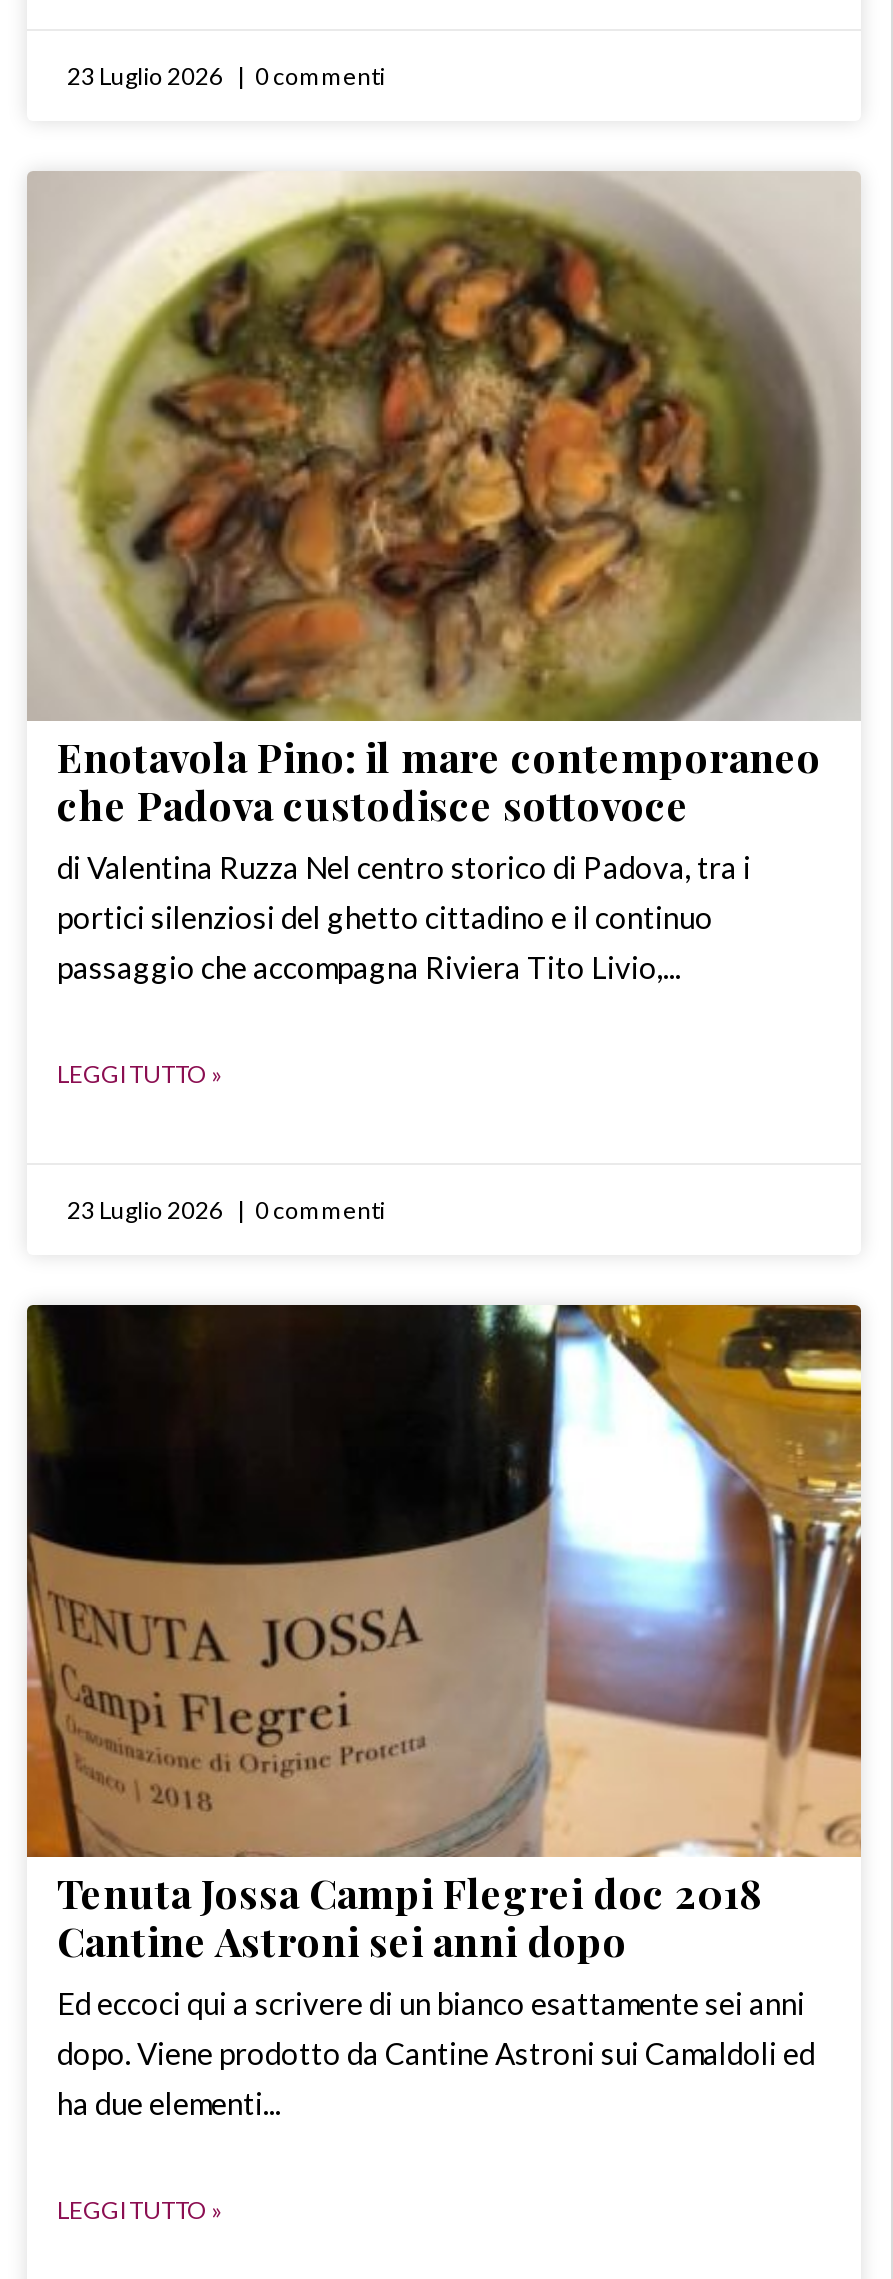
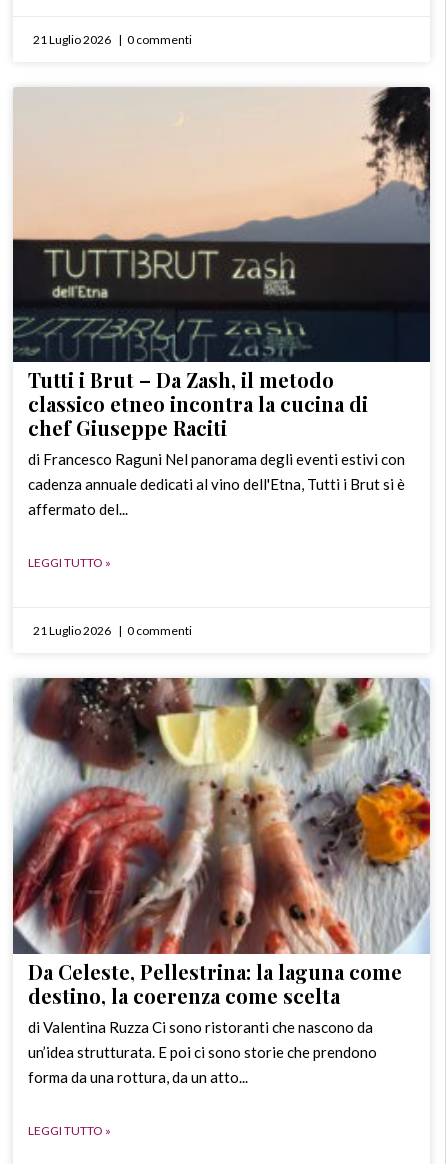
- 23 Luglio 2026
+ 21 Luglio 2026

- [image]
- Enotavola Pino: il mare contemporaneo
- che Padova custodisce sottovoce
- di Valentina Ruzza Nel centro storico di Padova, tra i
- portici silenziosi del ghetto cittadino e il continuo
- passaggio che accompagna Riviera Tito Livio,...
+ [image]
+ Tutti i Brut – Da Zash, il metodo
+ classico etneo incontra la cucina di
+ chef Giuseppe Raciti
+ di Francesco Raguni Nel panorama degli eventi estivi con
+ cadenza annuale dedicati al vino dell'Etna, Tutti i Brut si è
+ affermato del...

- 23 Luglio 2026
+ 21 Luglio 2026

- [image]
- Tenuta Jossa Campi Flegrei doc 2018
- Cantine Astroni sei anni dopo
- Ed eccoci qui a scrivere di un bianco esattamente sei anni
- dopo. Viene prodotto da Cantine Astroni sui Camaldoli ed
- ha due elementi...
+ [image]
+ Da Celeste, Pellestrina: la laguna come
+ destino, la coerenza come scelta
+ di Valentina Ruzza Ci sono ristoranti che nascono da
+ un’idea strutturata. E poi ci sono storie che prendono
+ forma da una rottura, da un atto...
